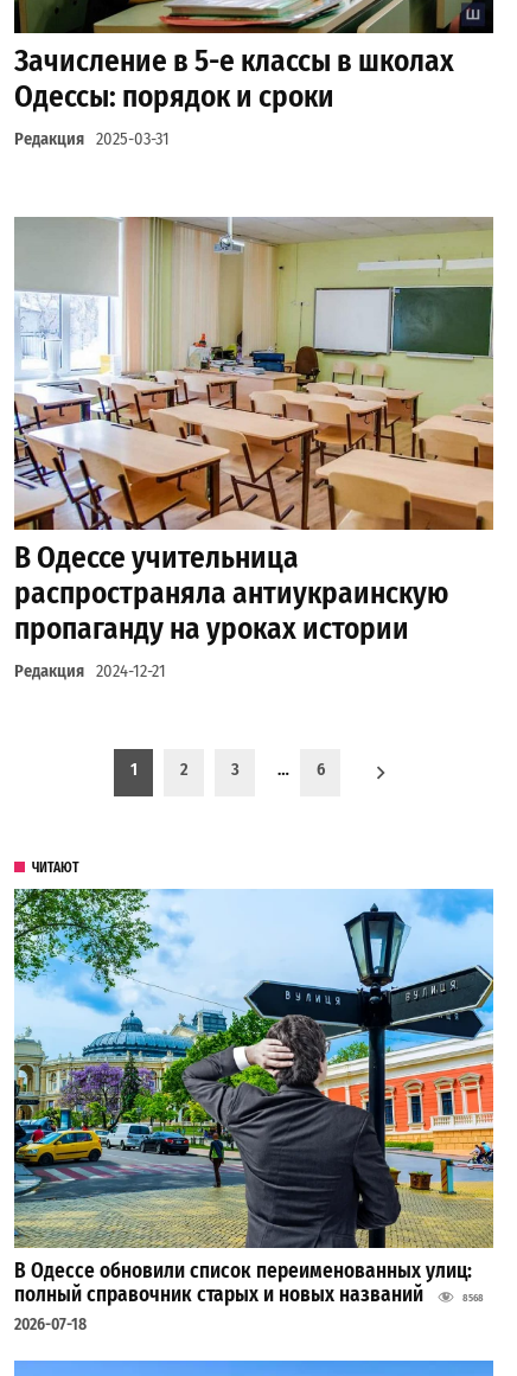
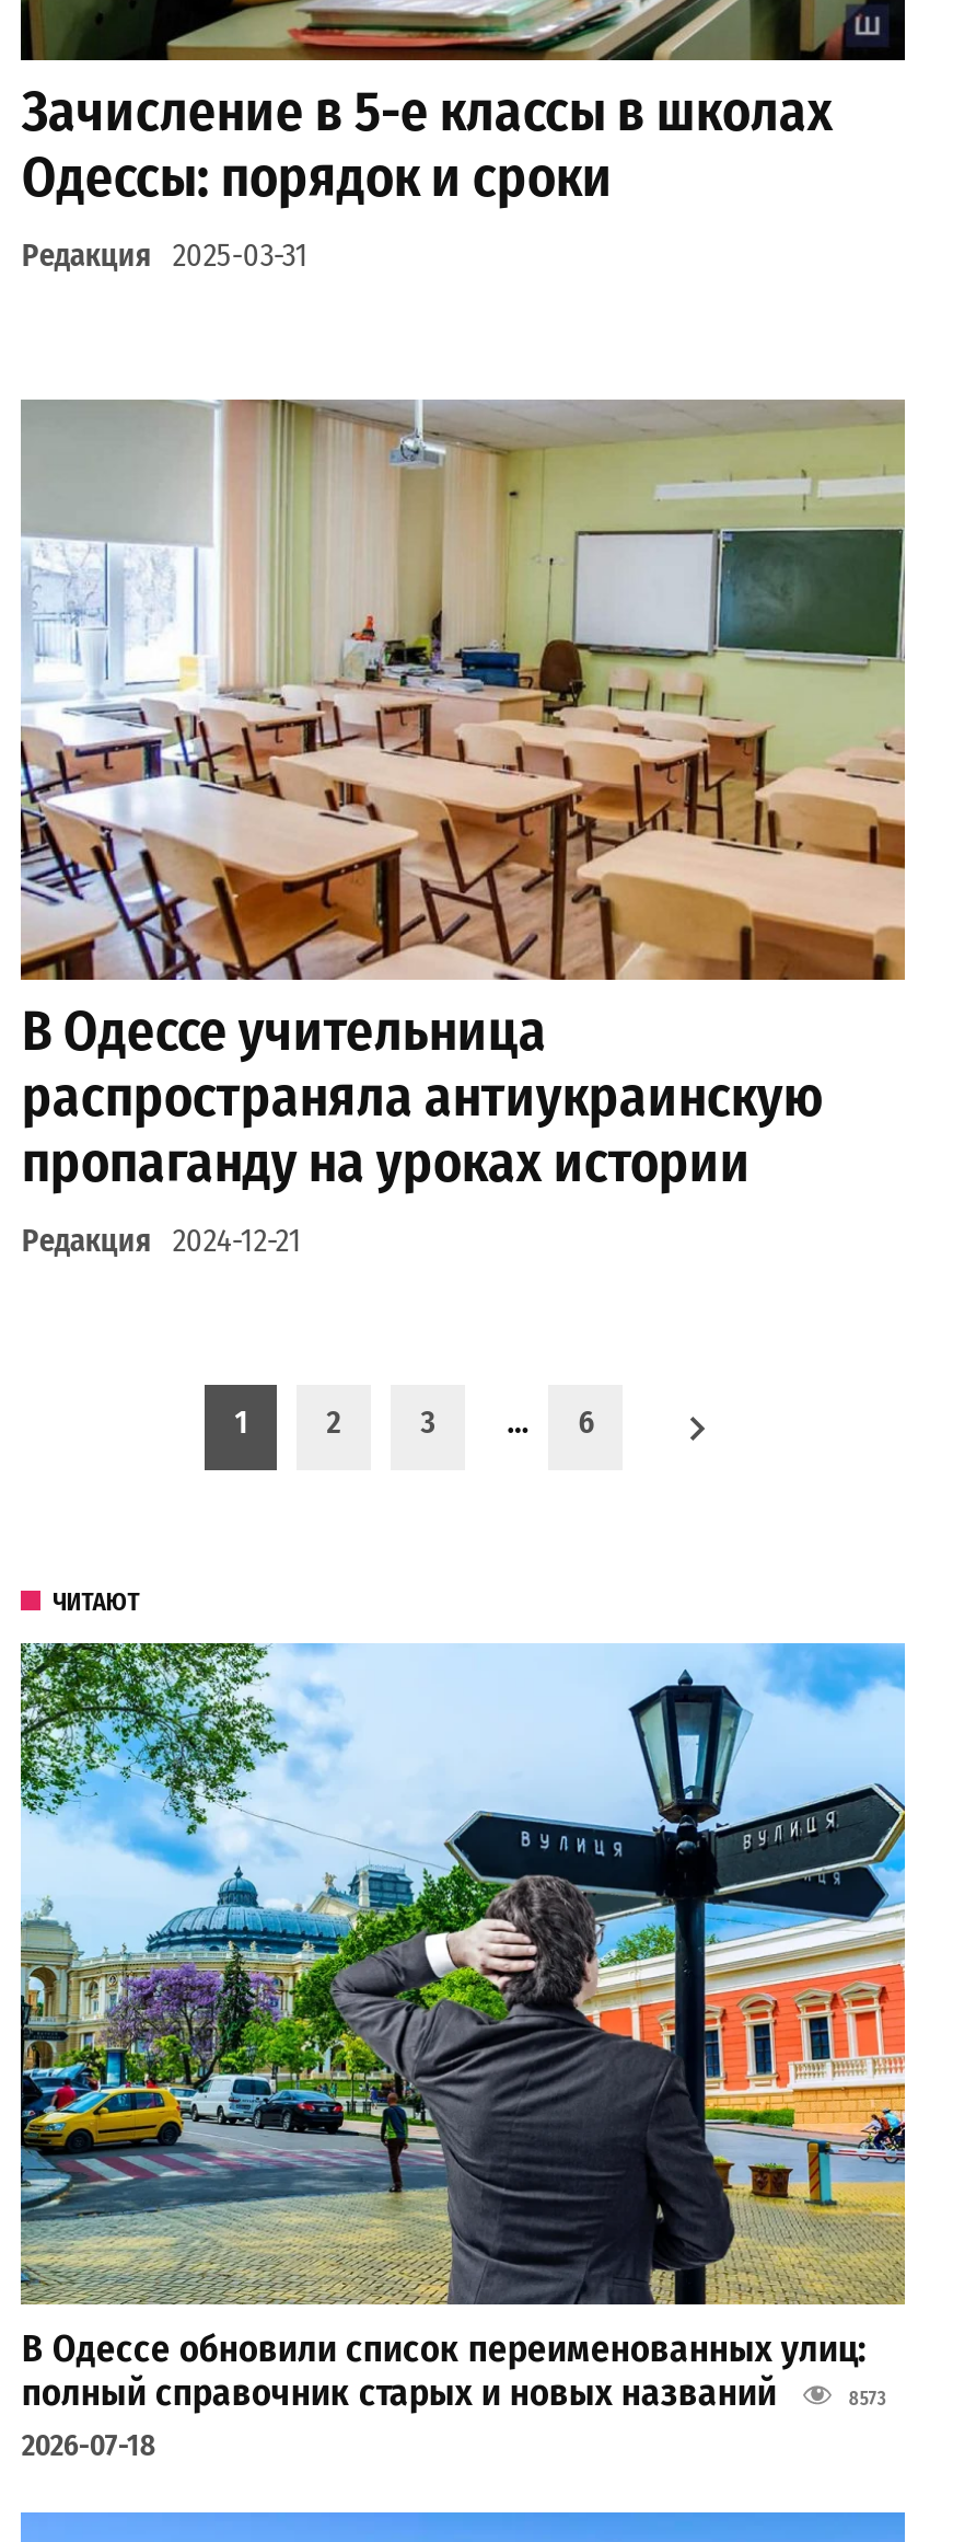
- 8568
+ 8573
